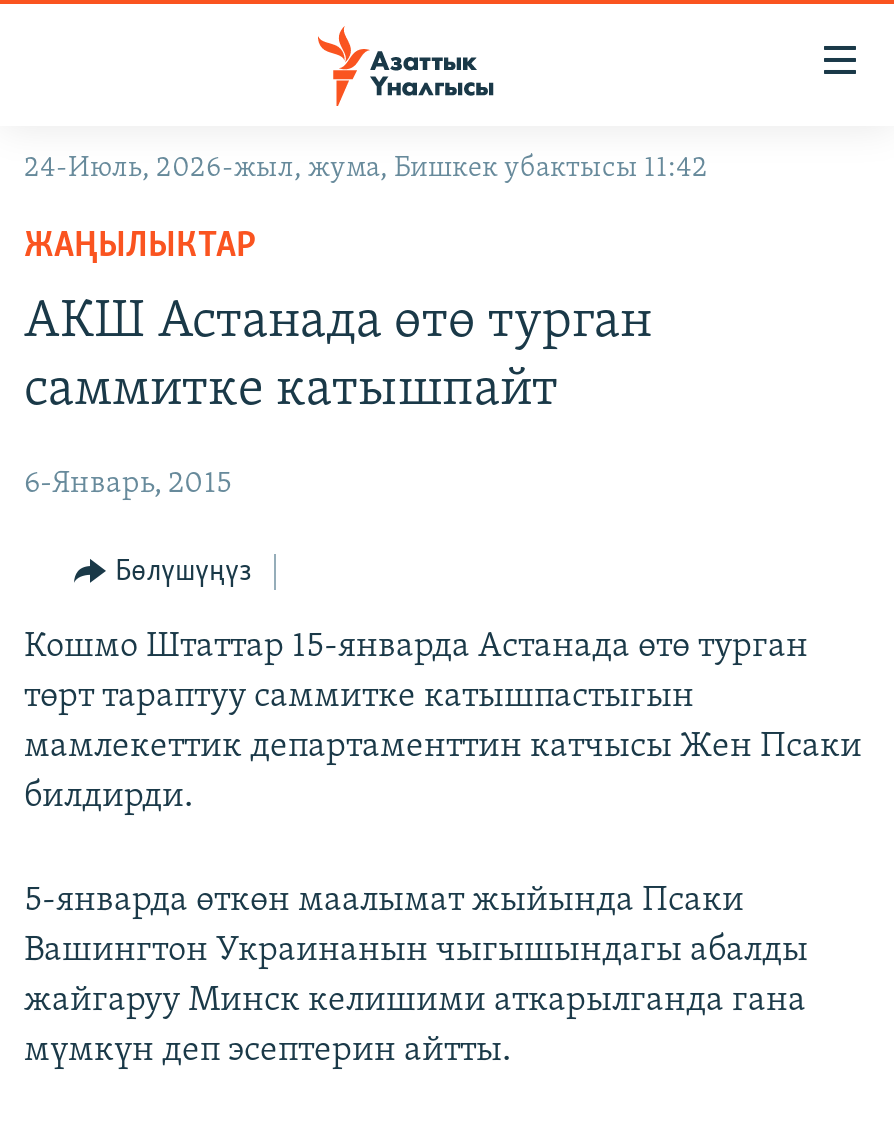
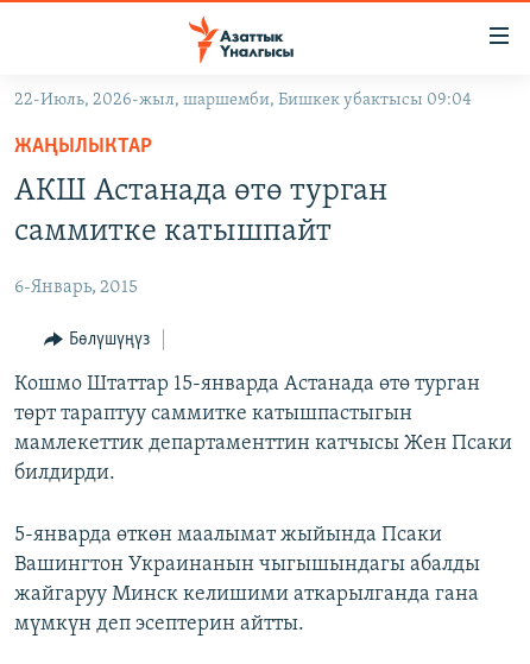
- 24-Июль, 2026-жыл, жума, Бишкек убактысы 11:42
+ 22-Июль, 2026-жыл, шаршемби, Бишкек убактысы 09:04
